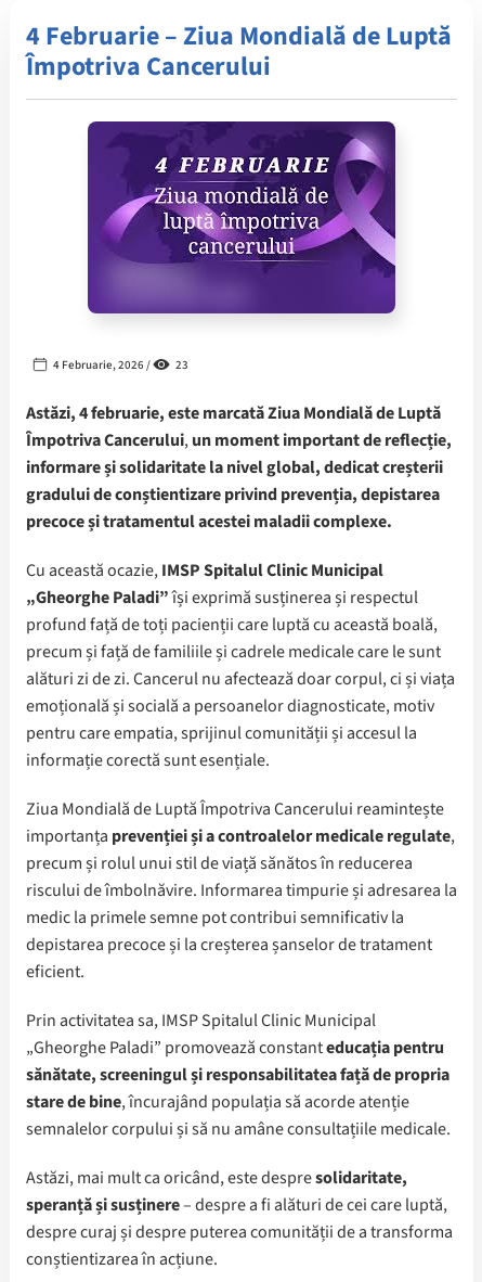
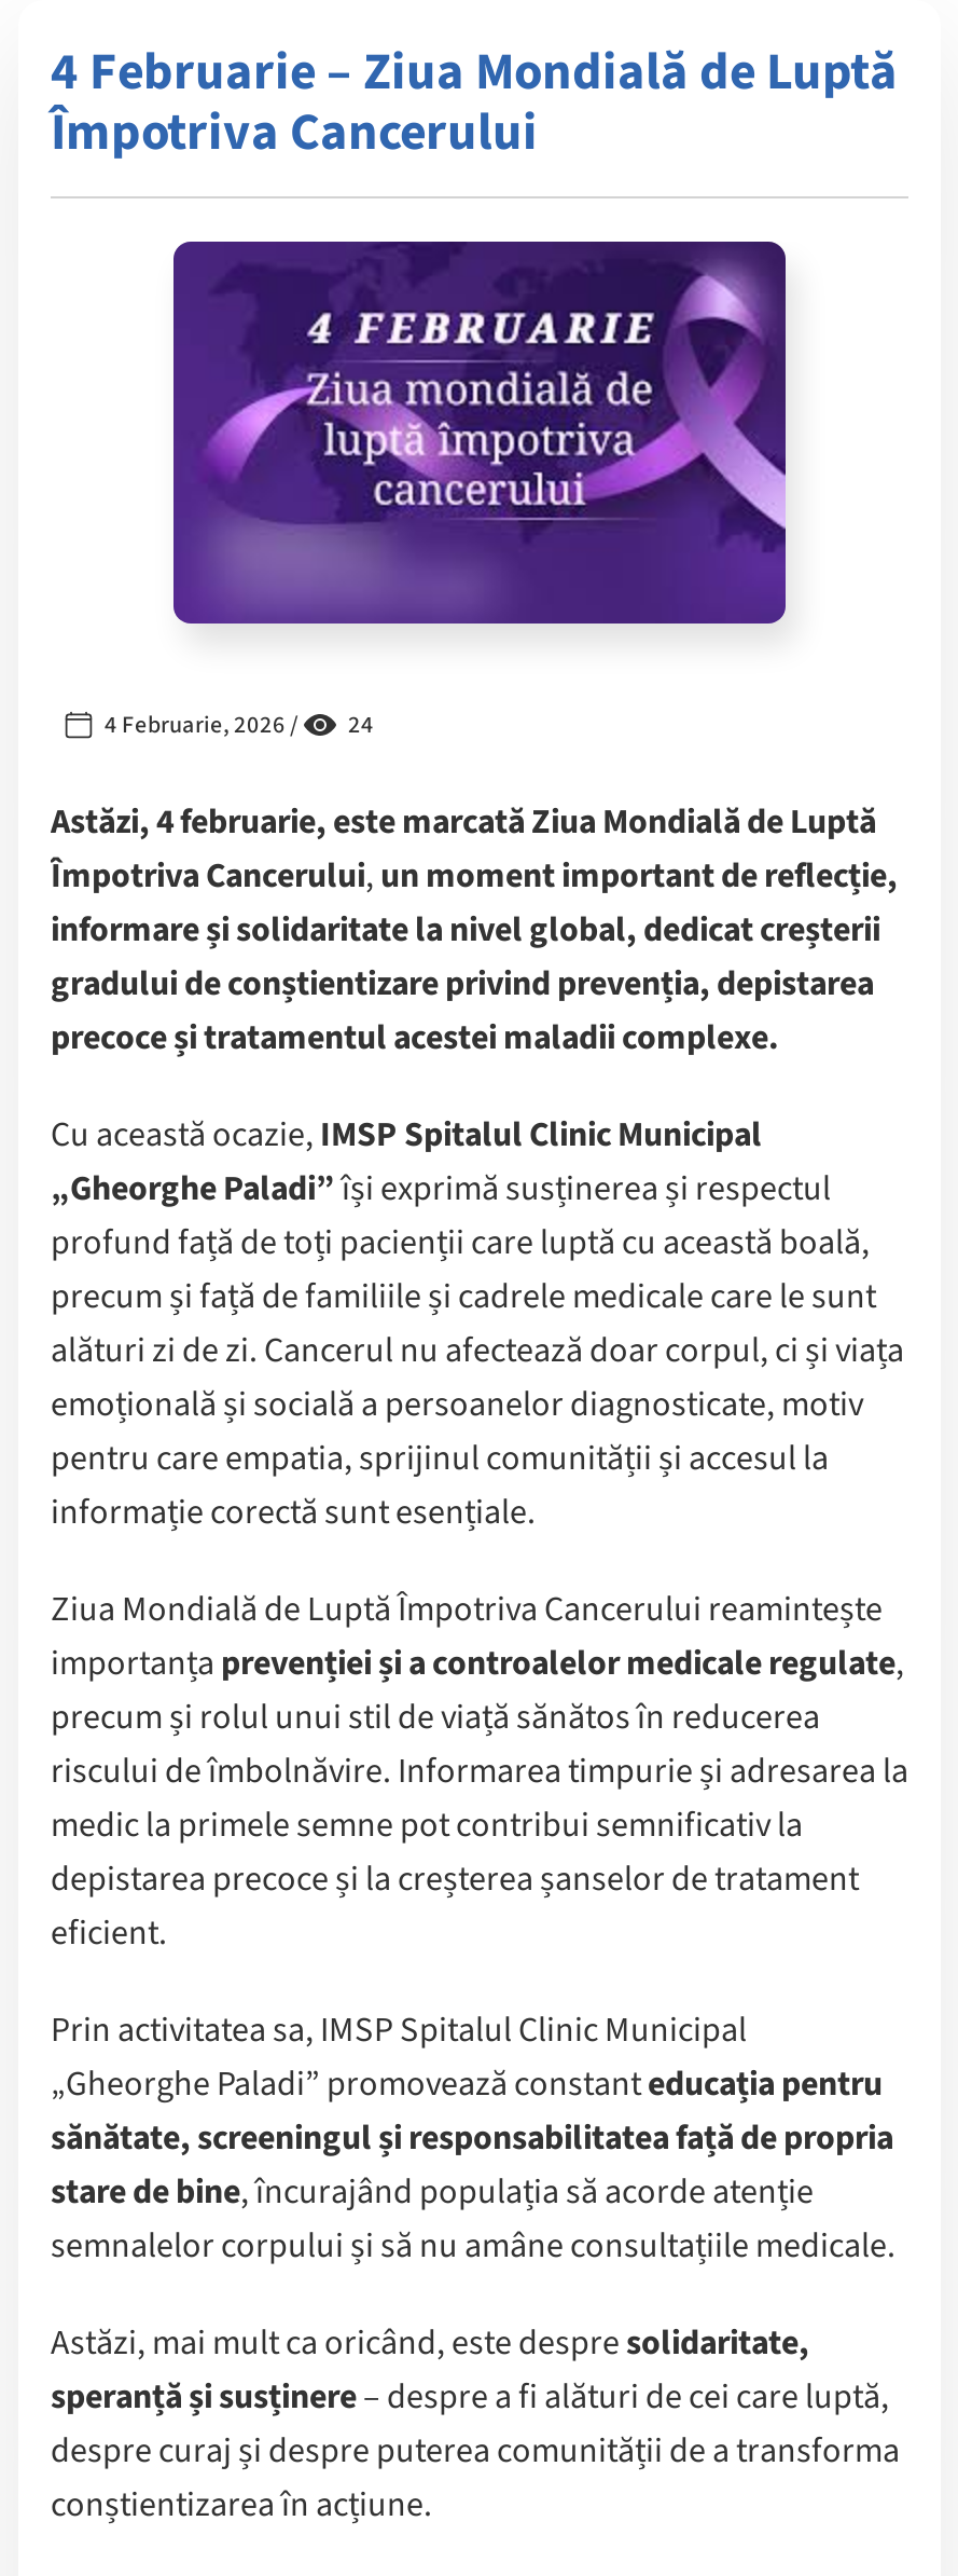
- 4 Februarie, 2026 / 23
+ 4 Februarie, 2026 / 24
